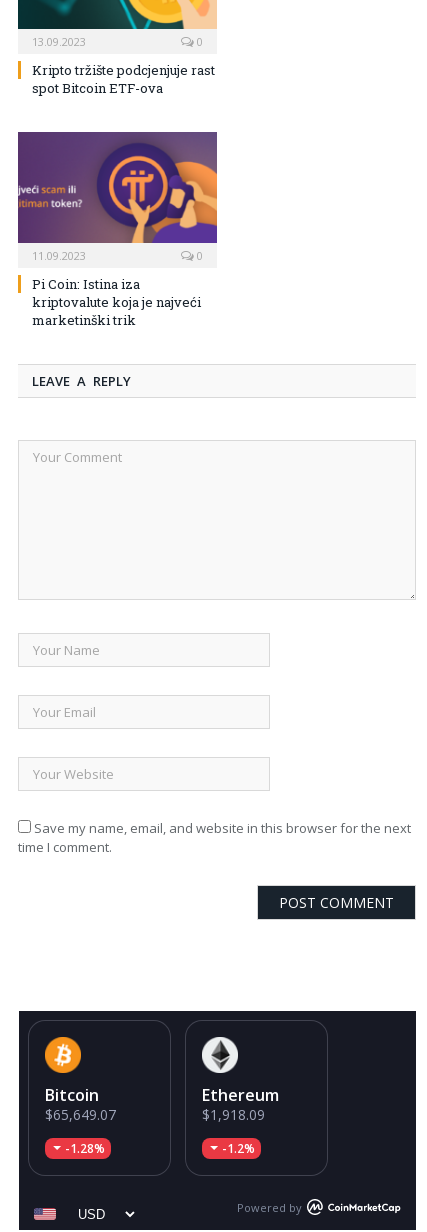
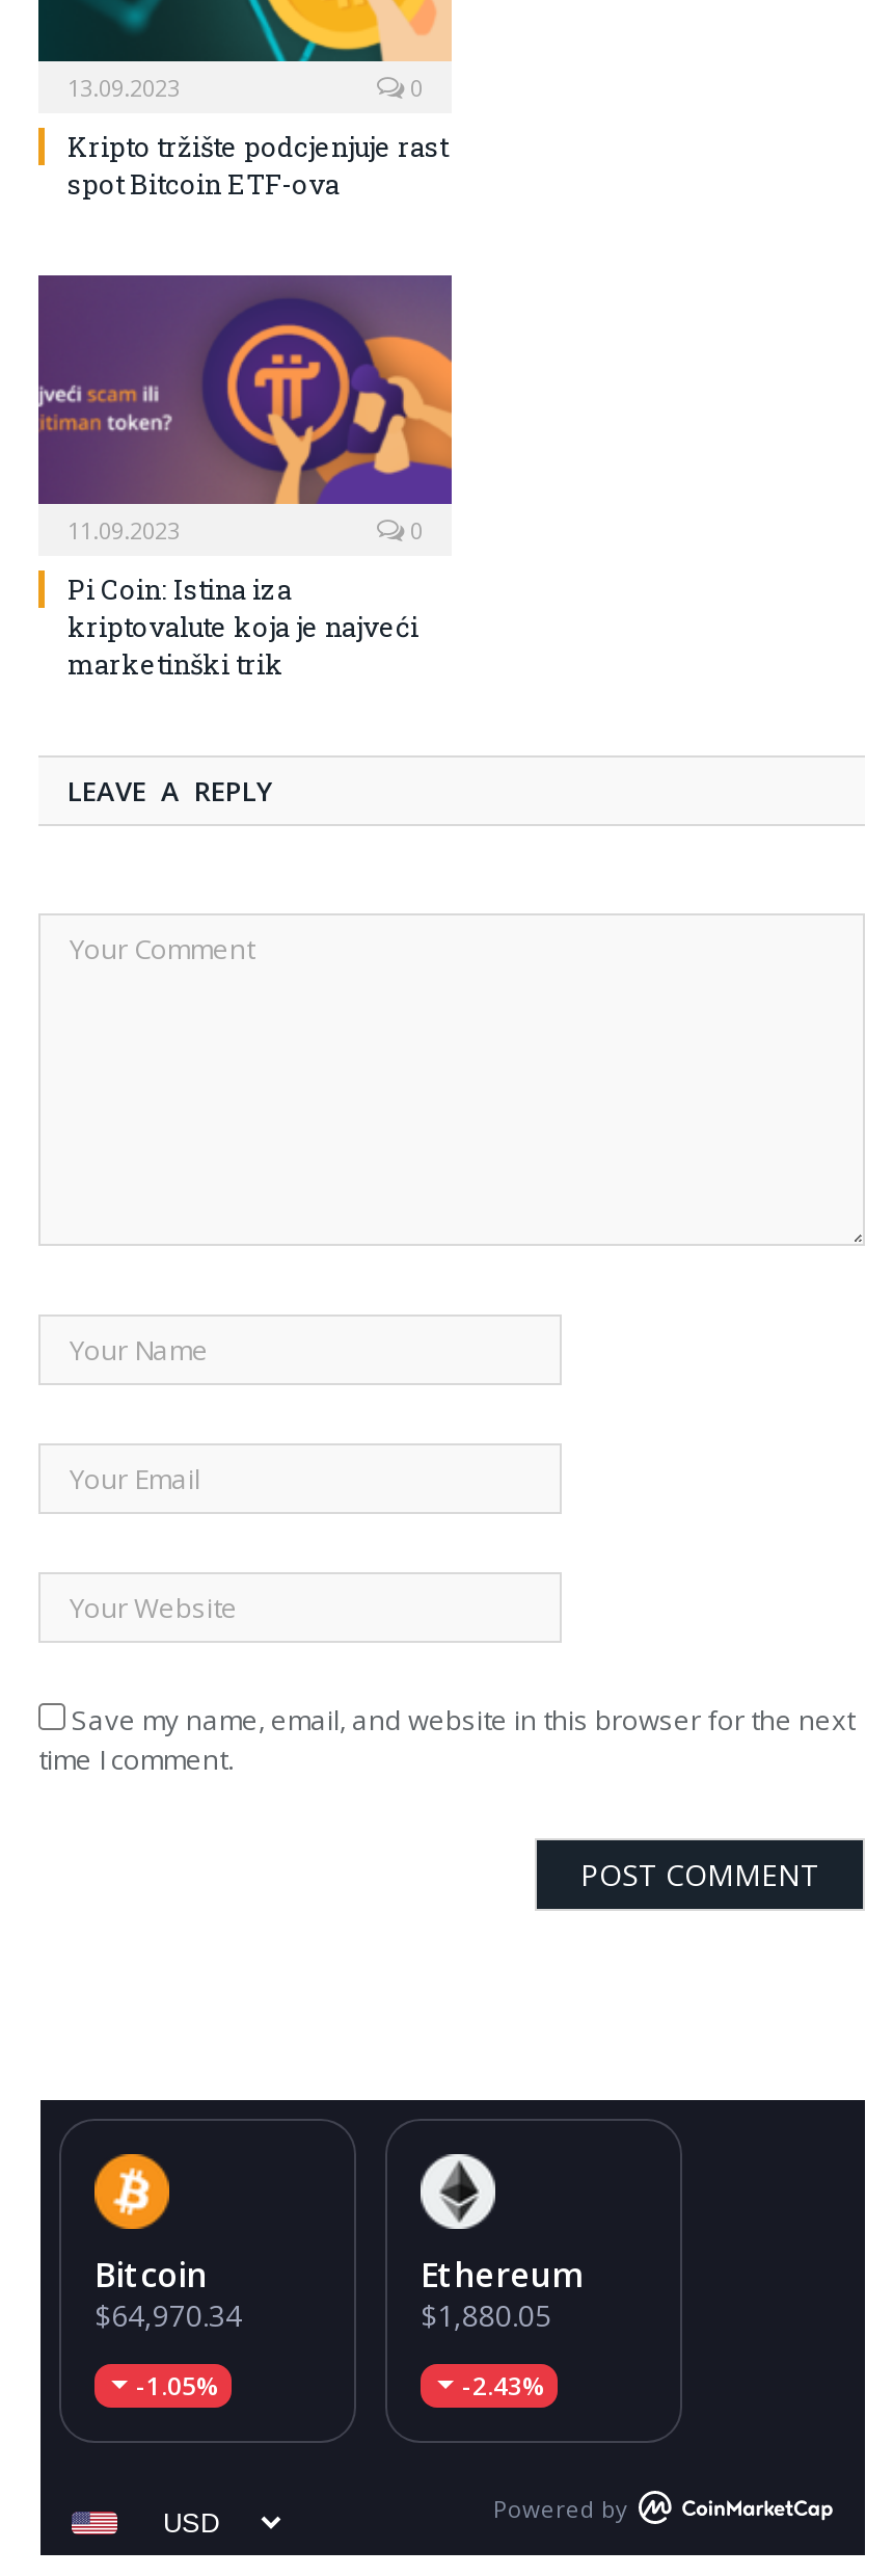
- $65,649.07
+ $64,970.34

- $1,918.09
+ $1,880.05

- -1.28%
+ -1.05%

- -1.2%
+ -2.43%
